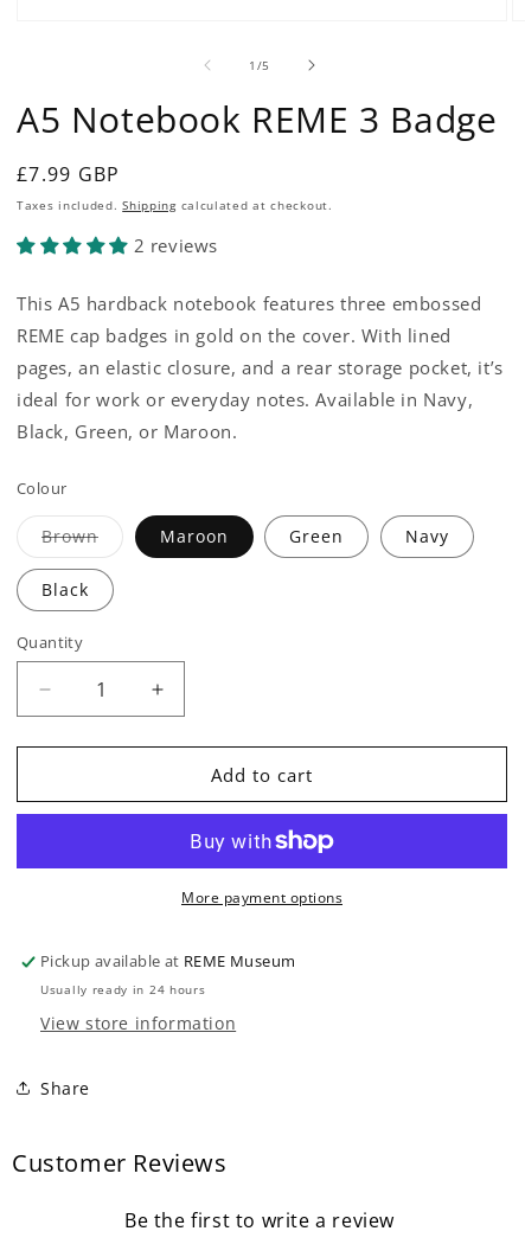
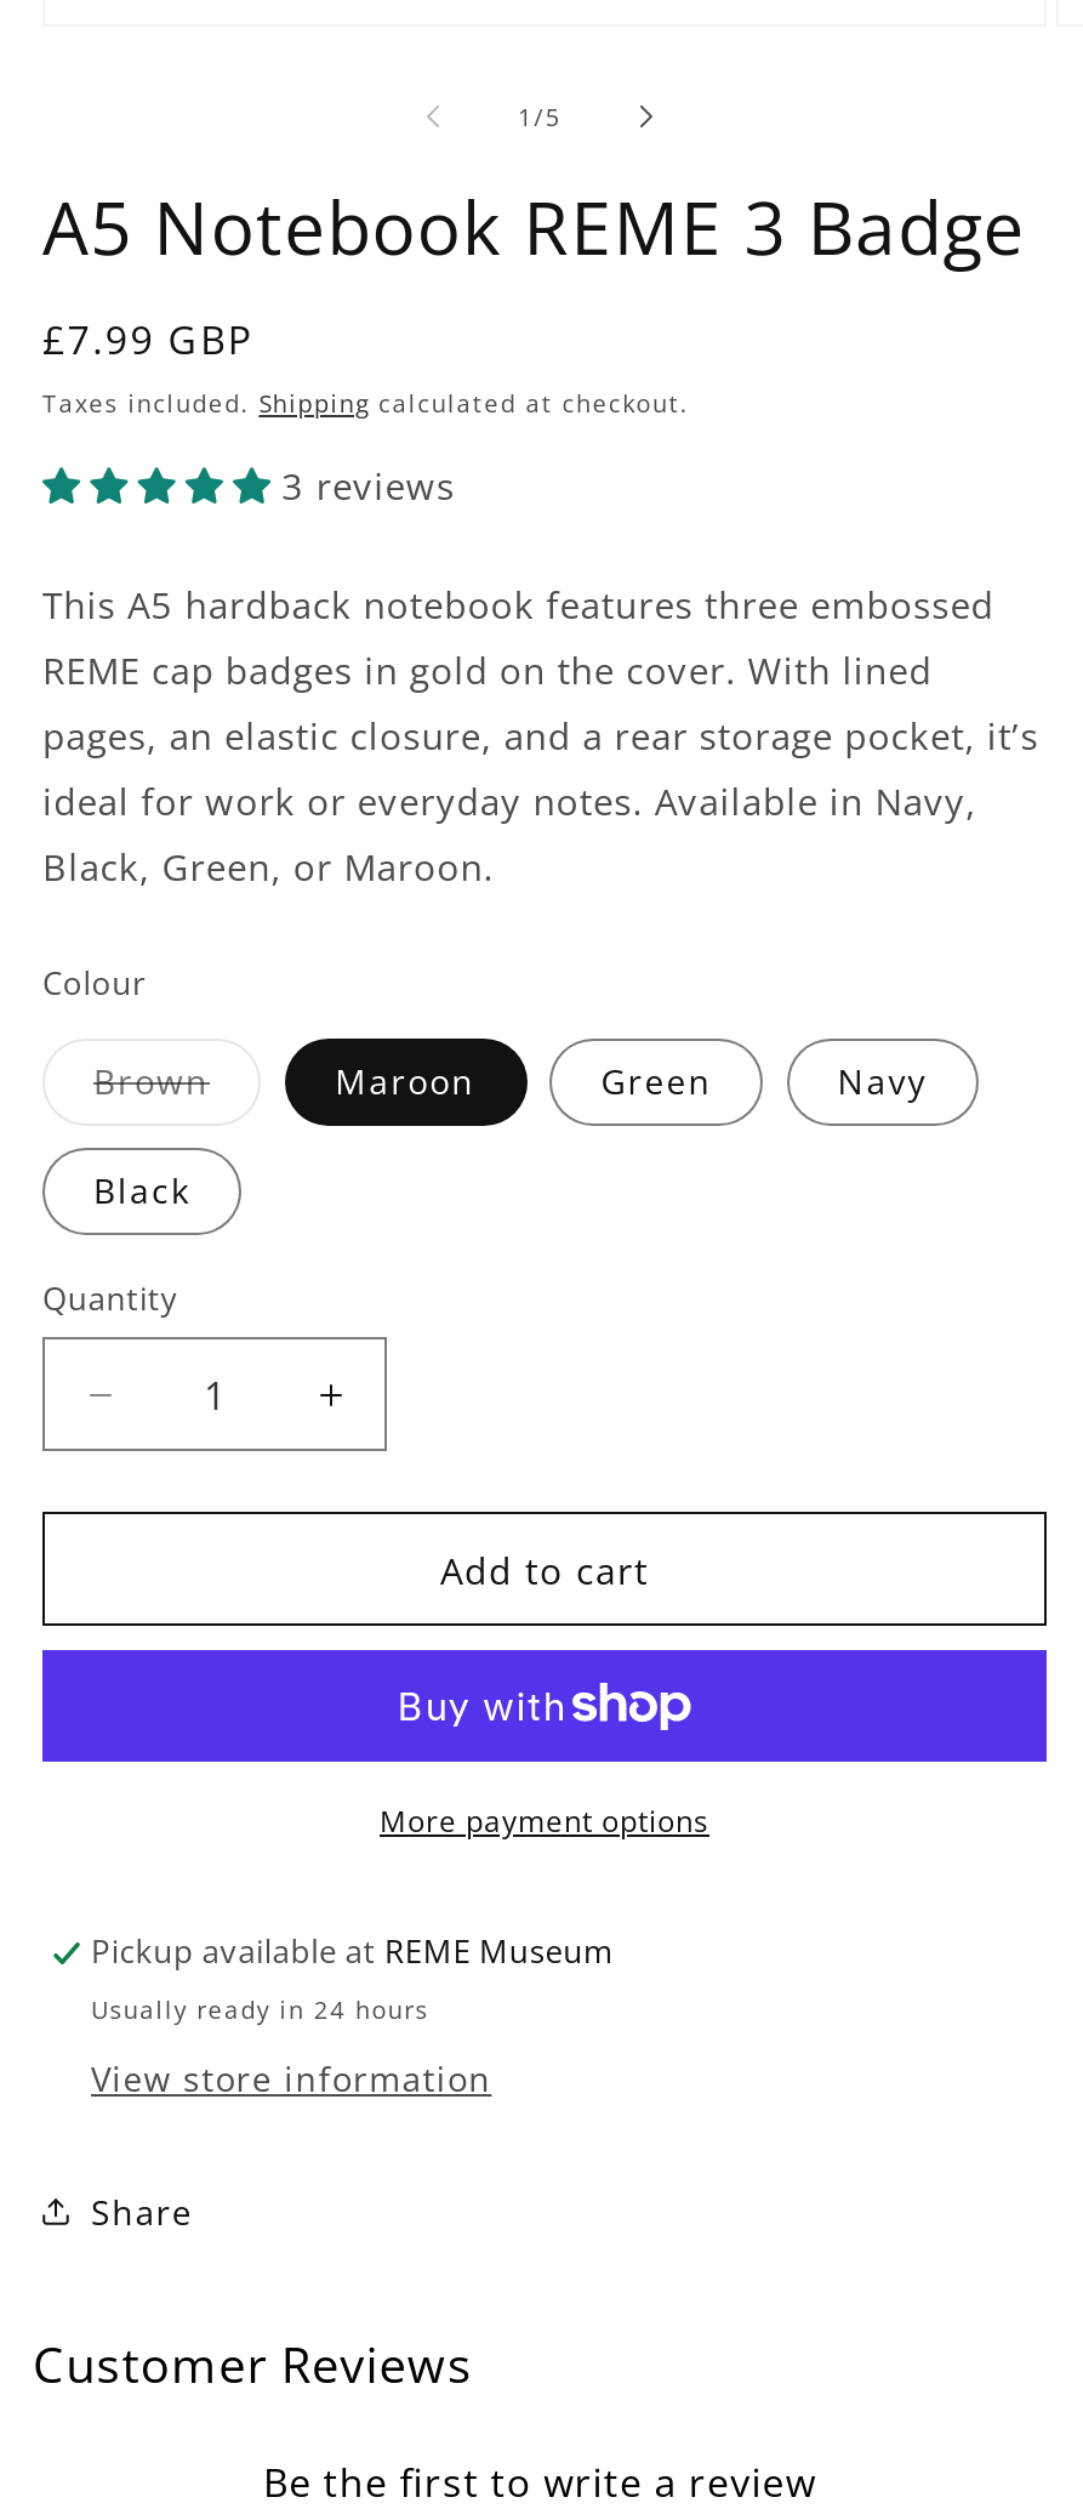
- 2 reviews
+ 3 reviews
